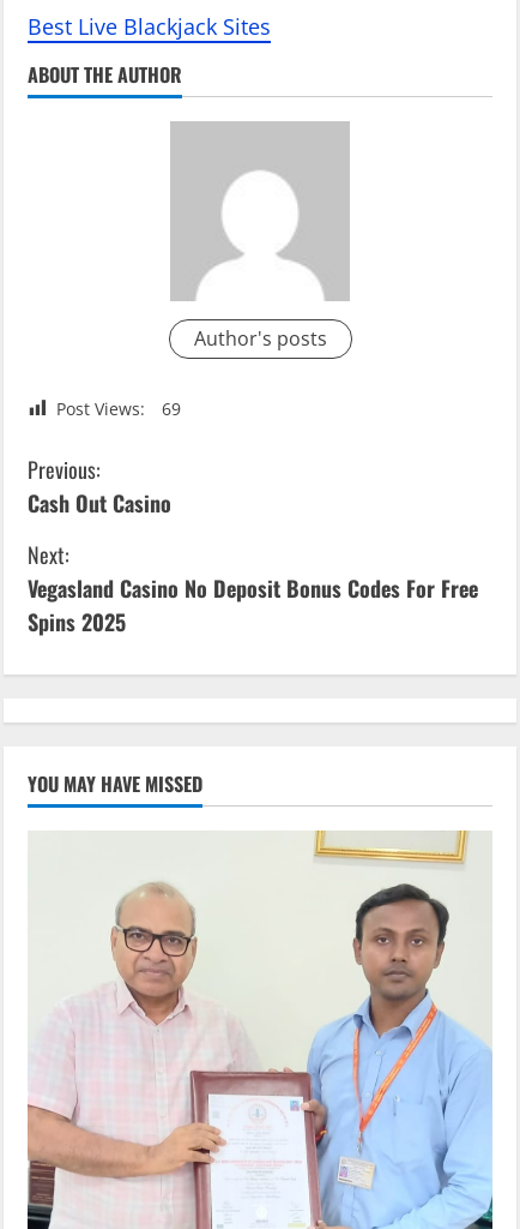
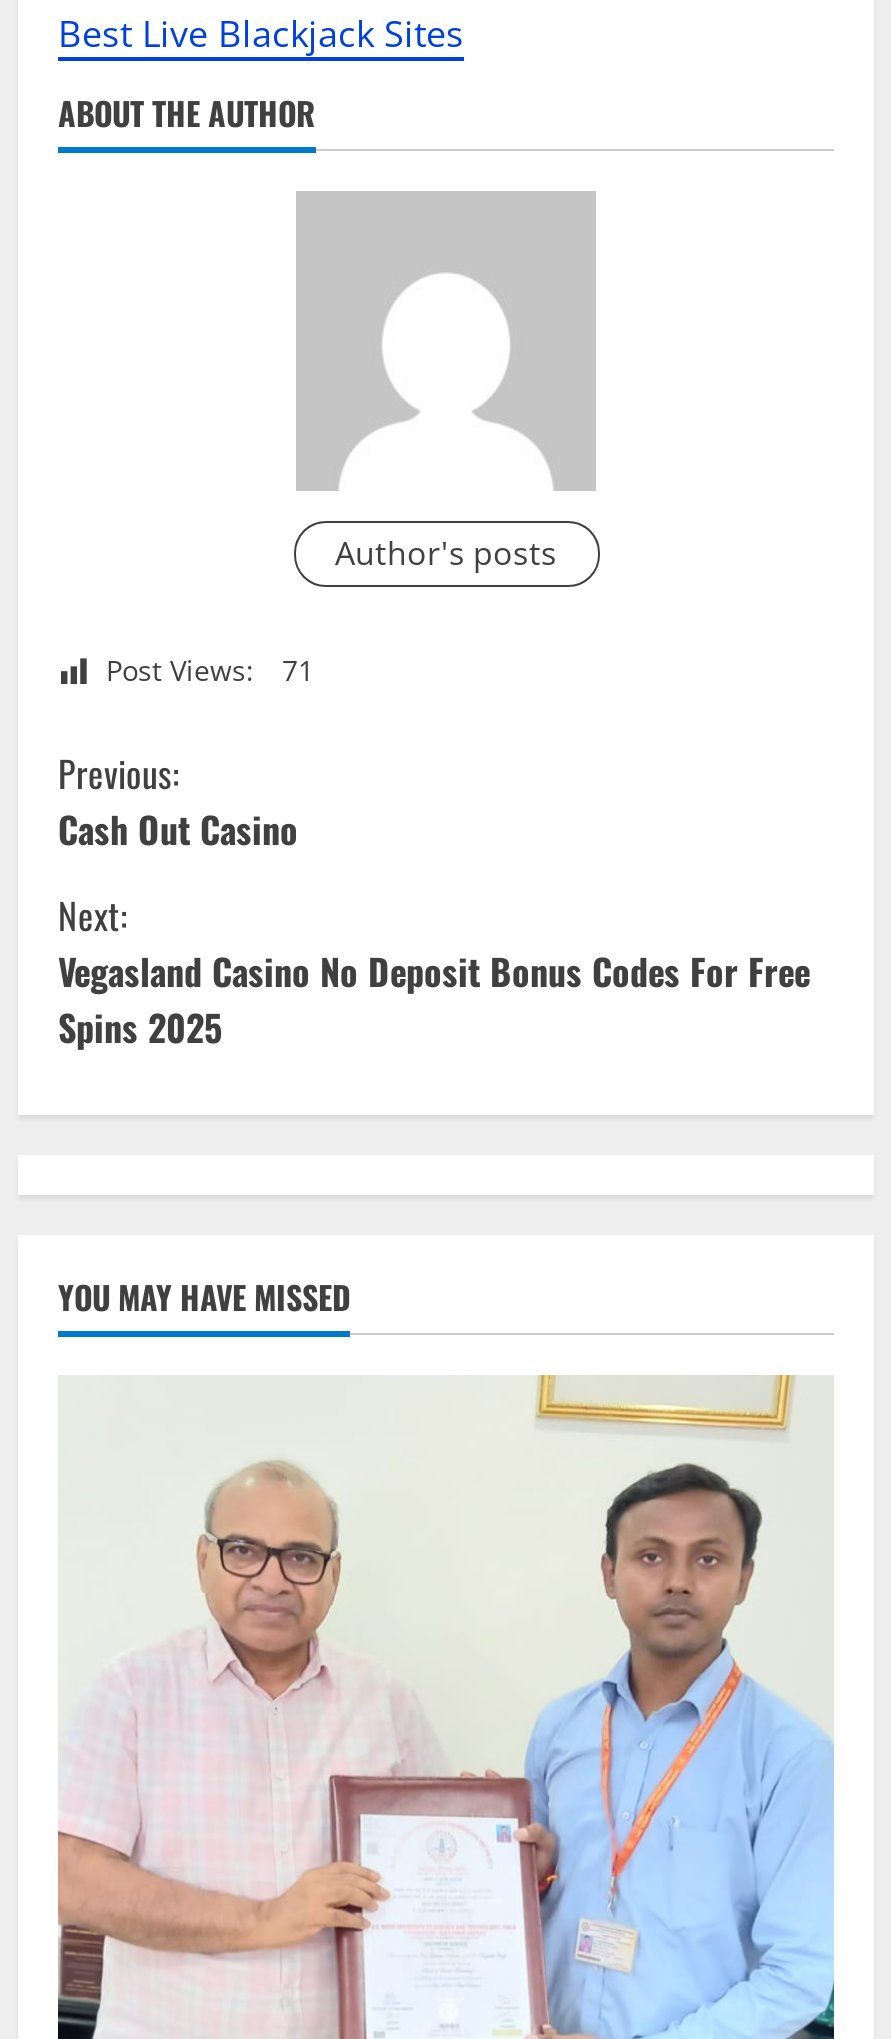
- Post Views: 69
+ Post Views: 71
